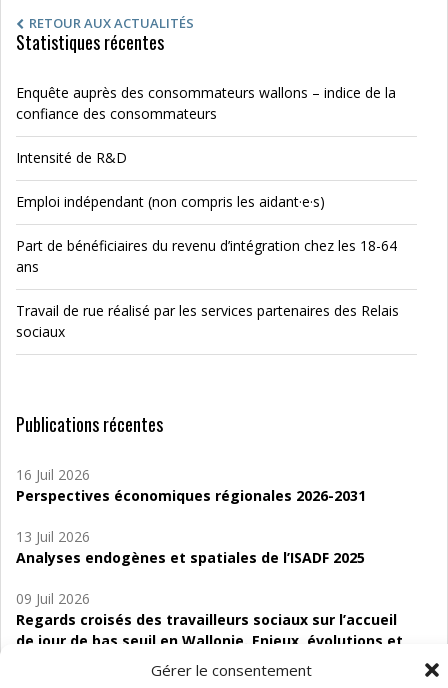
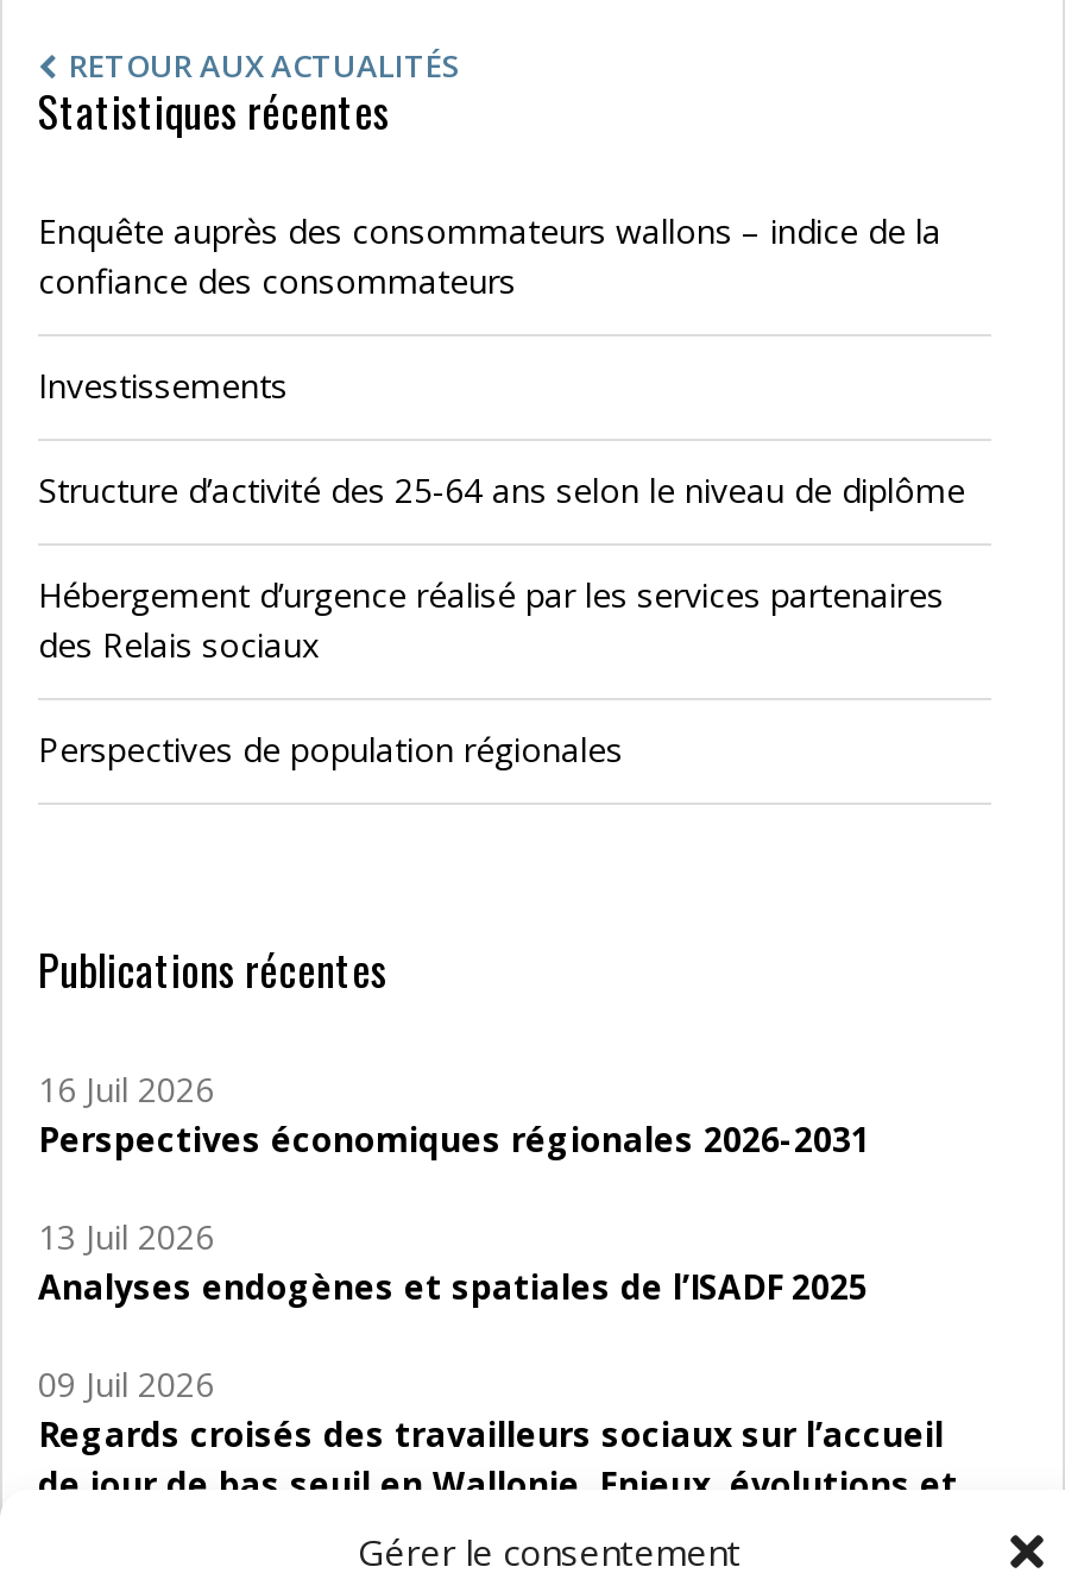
- Intensité de R&D
+ Investissements

- Emploi indépendant (non compris les aidant·e·s)
+ Structure d’activité des 25-64 ans selon le niveau de diplôme

- Part de bénéficiaires du revenu d’intégration chez les 18-64
- ans
+ Hébergement d’urgence réalisé par les services partenaires
+ des Relais sociaux

- Travail de rue réalisé par les services partenaires des Relais
- sociaux
+ Perspectives de population régionales
